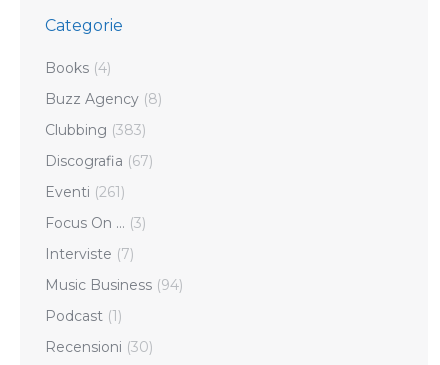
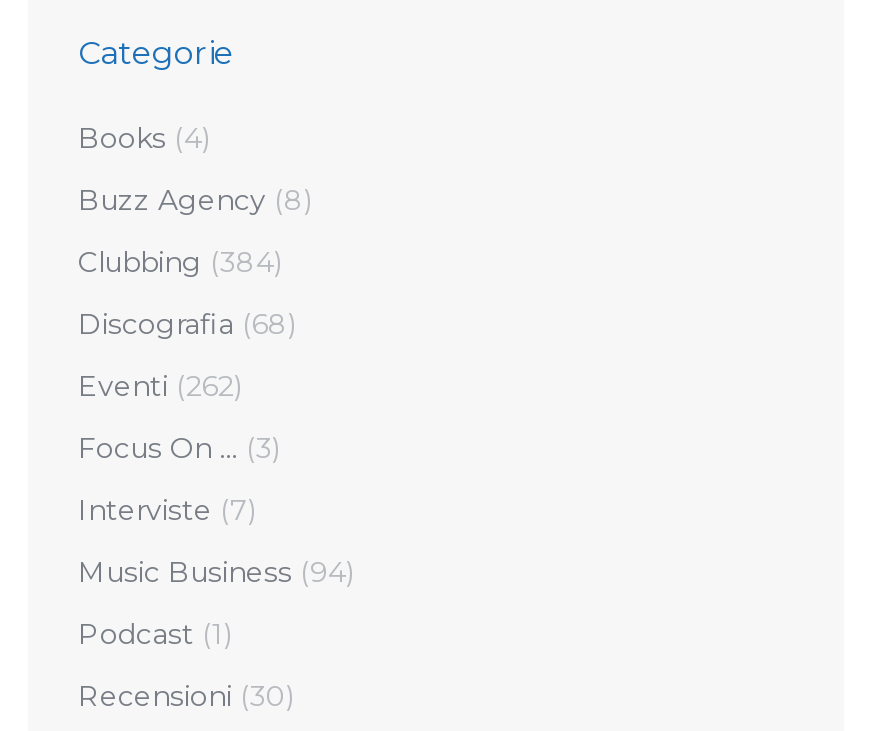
- Clubbing (383)
+ Clubbing (384)

- Discografia (67)
+ Discografia (68)

- Eventi (261)
+ Eventi (262)
